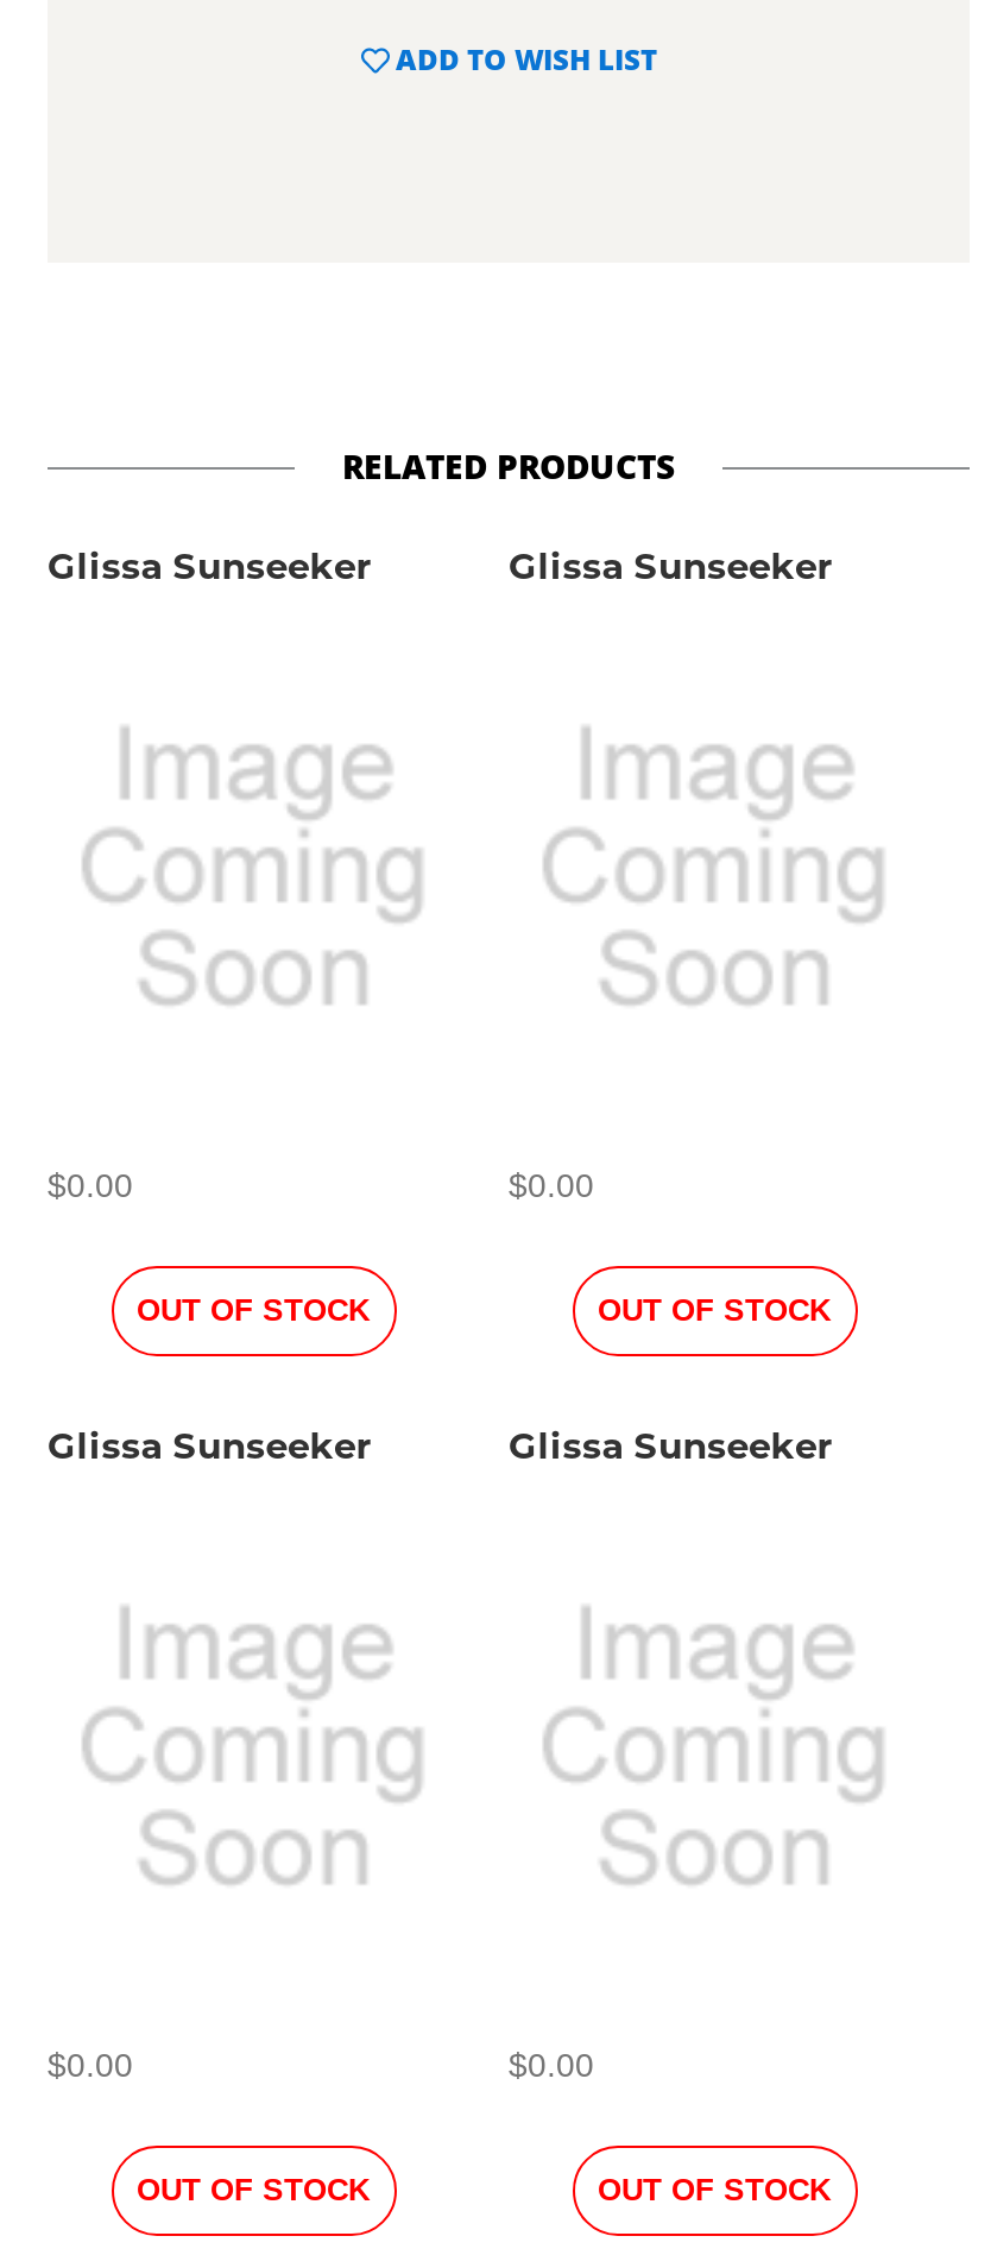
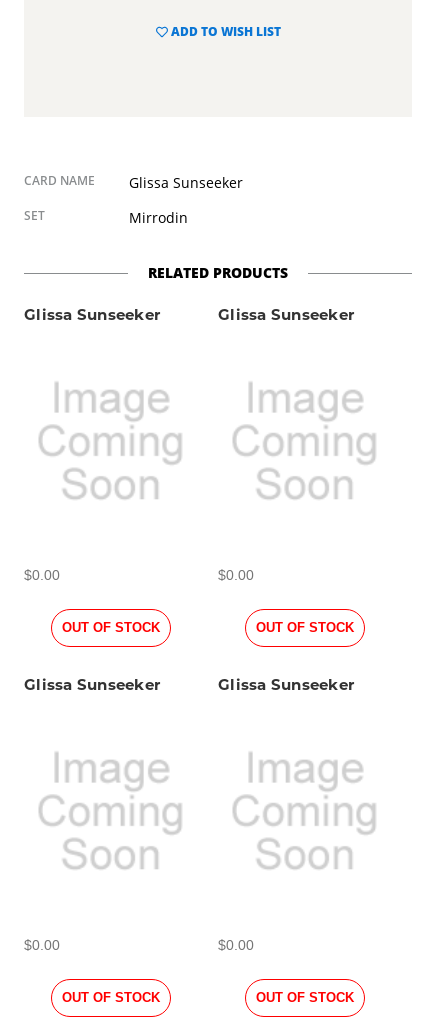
+ CARD NAME
+ Glissa Sunseeker
+ SET
+ Mirrodin
